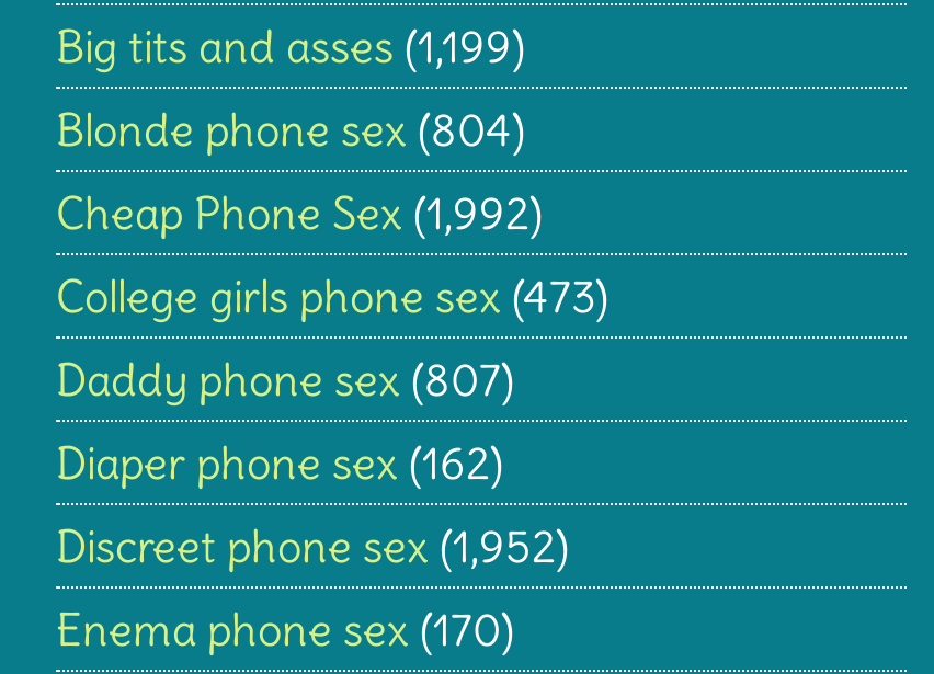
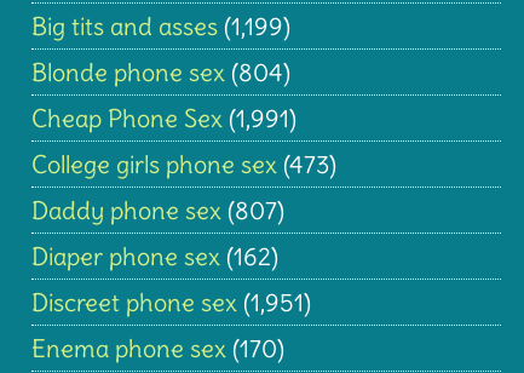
- Cheap Phone Sex (1,992)
+ Cheap Phone Sex (1,991)

- Discreet phone sex (1,952)
+ Discreet phone sex (1,951)
